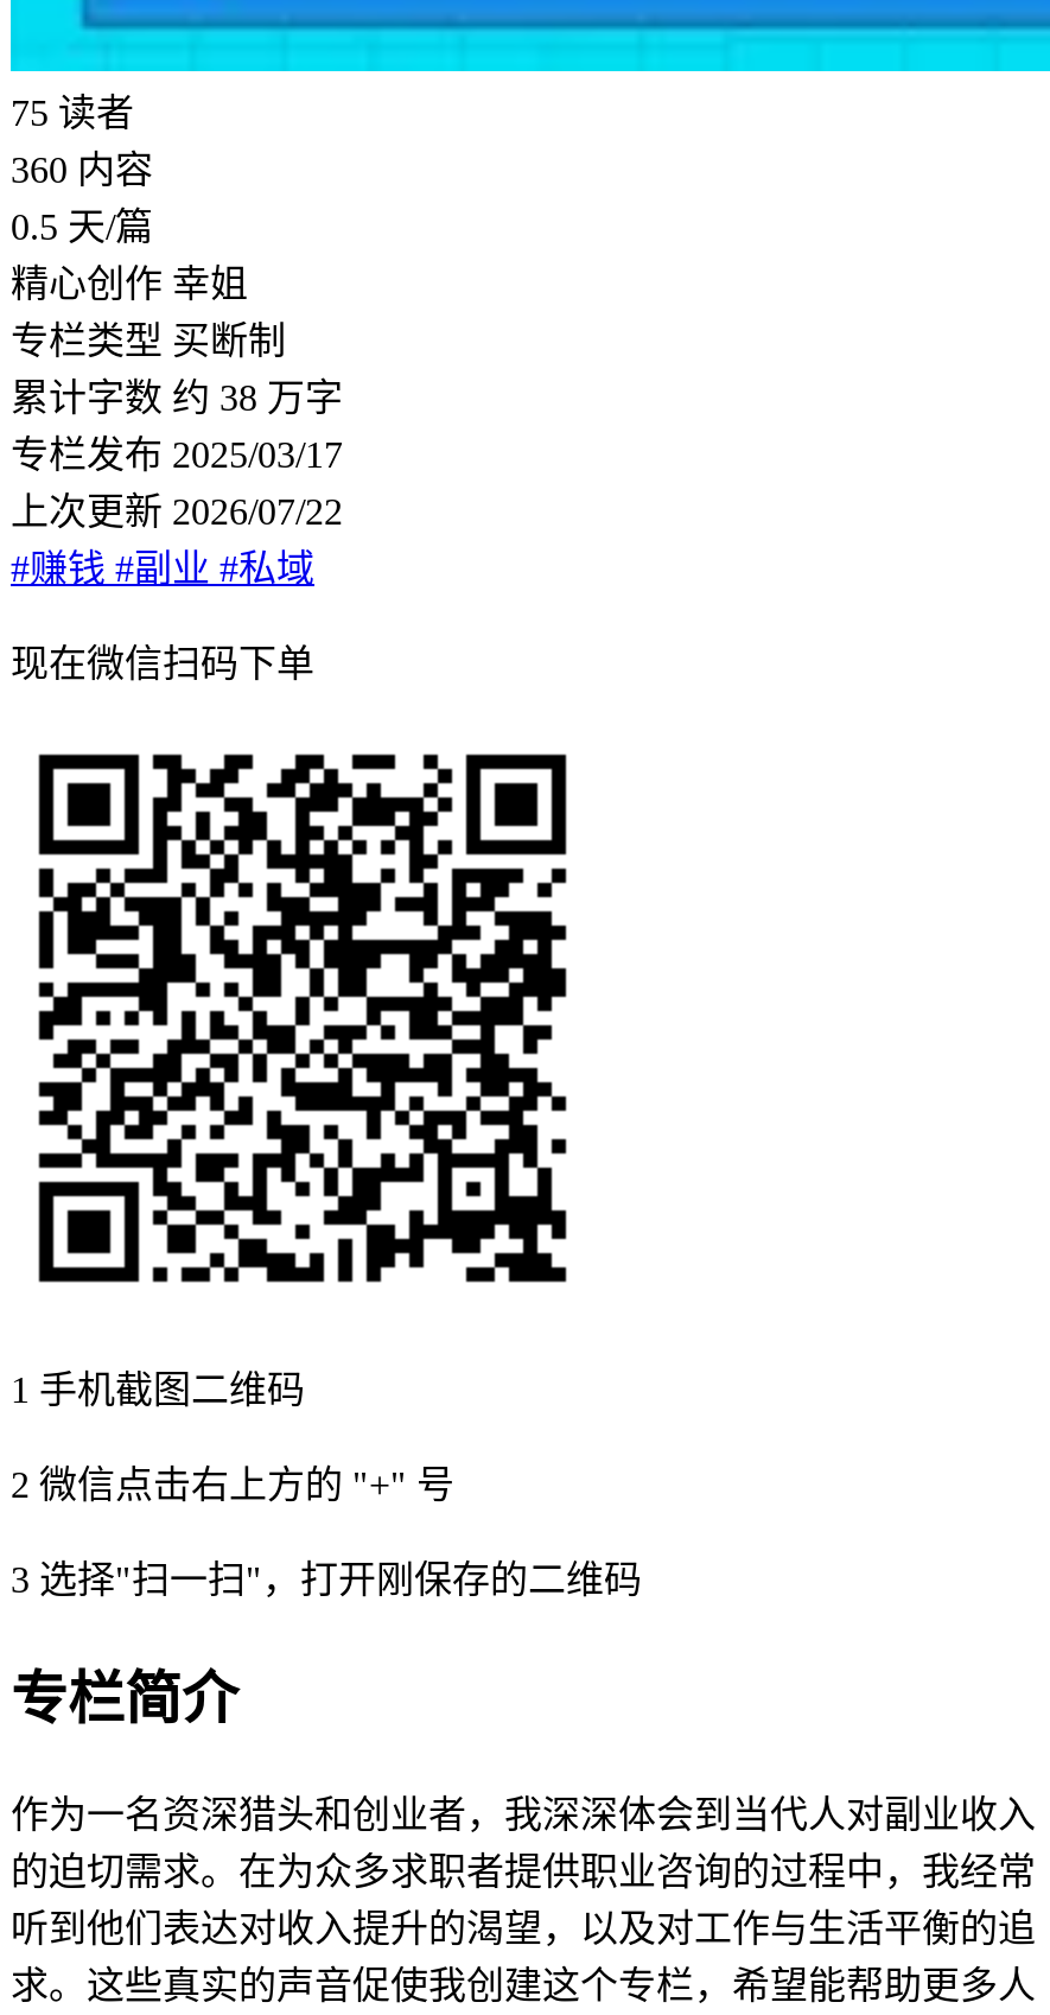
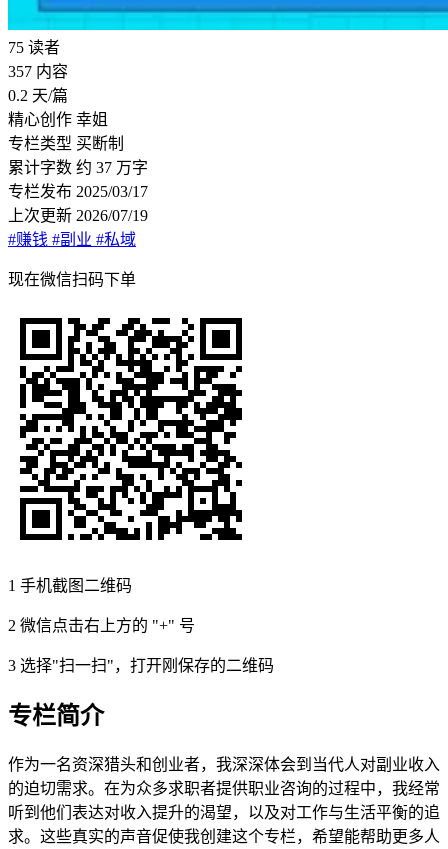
- 360 内容
+ 357 内容

- 0.5 天/篇
+ 0.2 天/篇

- 累计字数 约 38 万字
+ 累计字数 约 37 万字

- 上次更新 2026/07/22
+ 上次更新 2026/07/19
